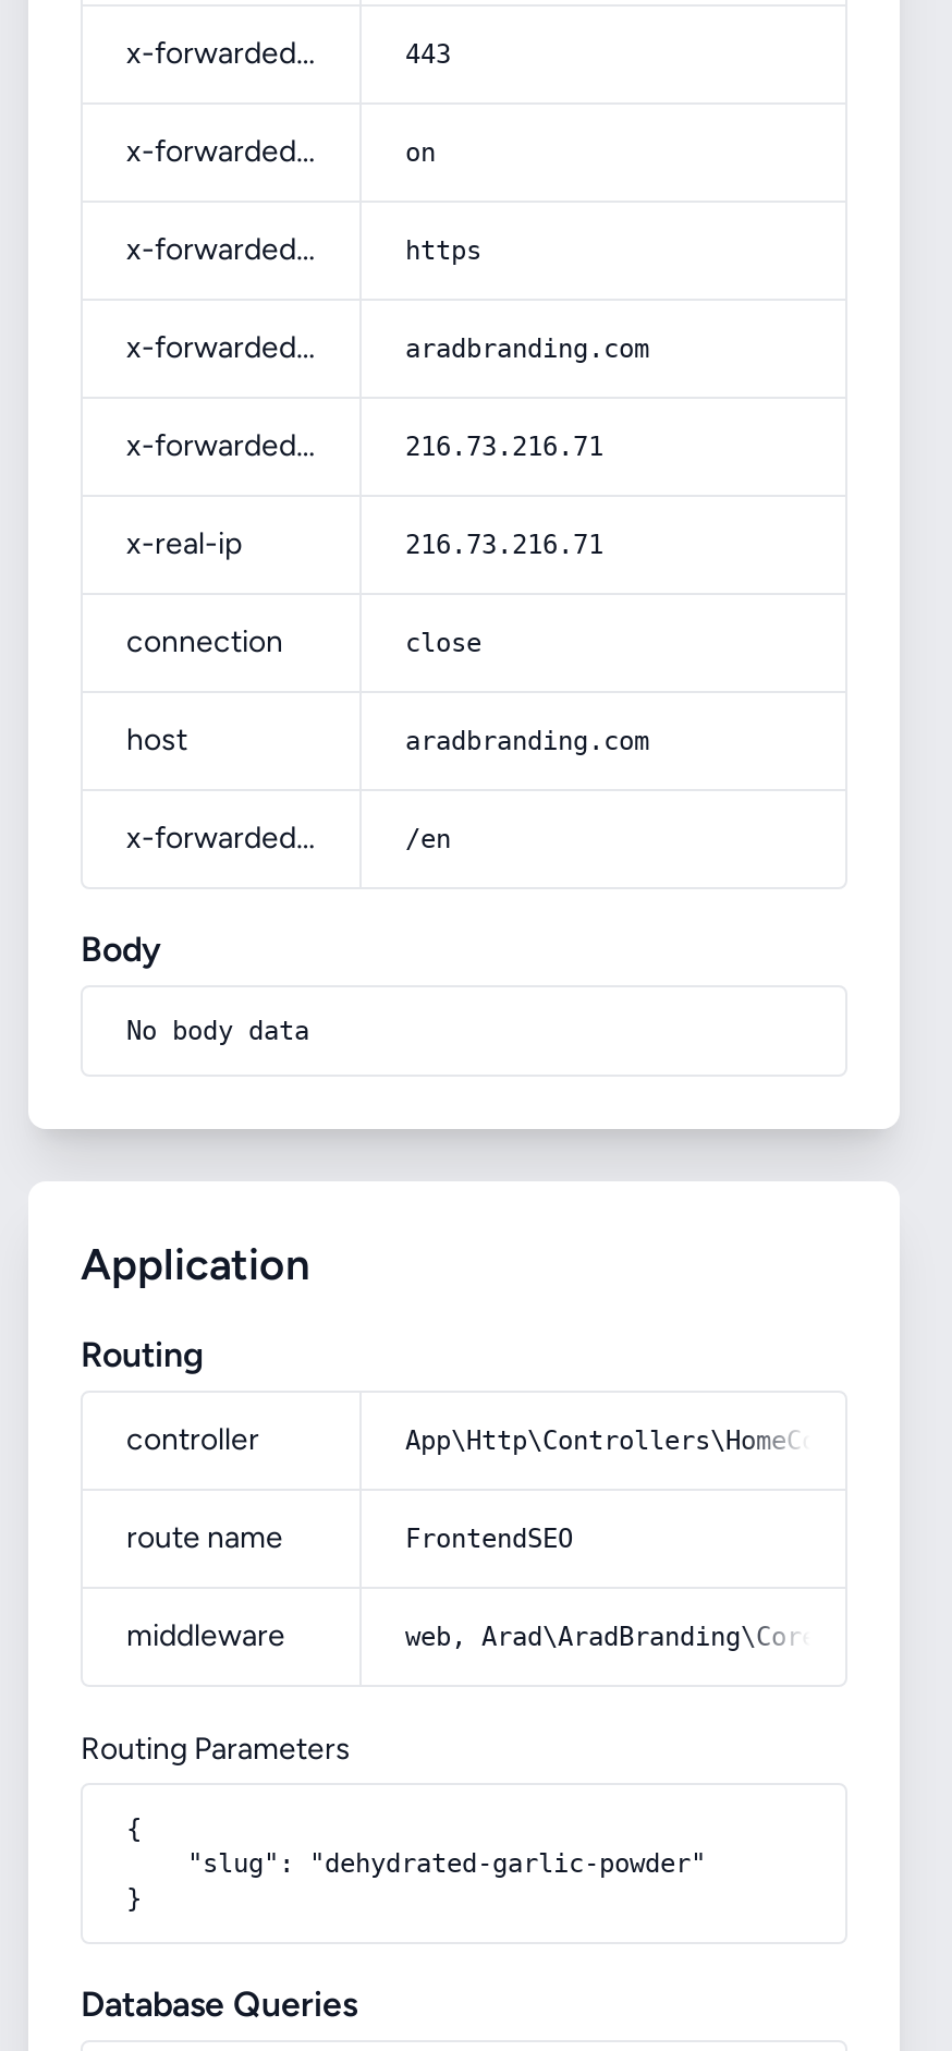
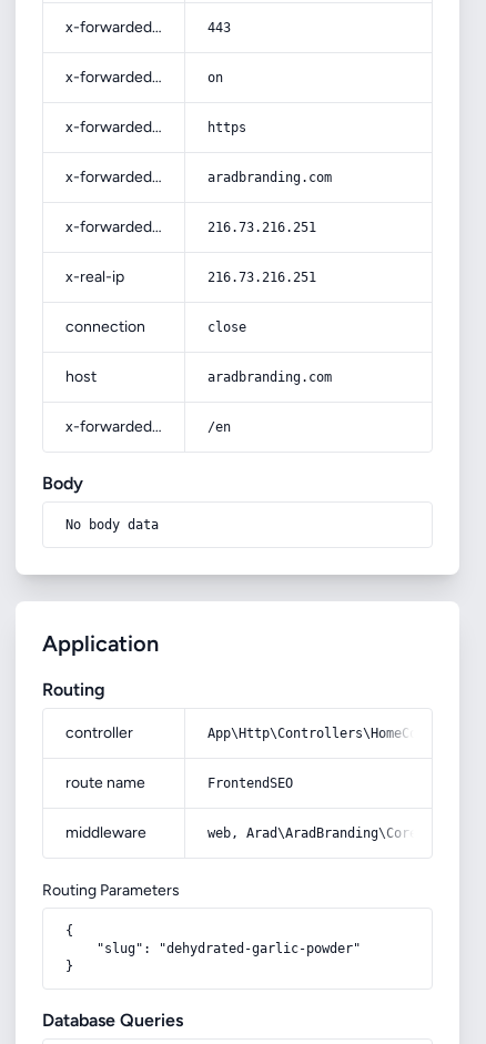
- 216.73.216.71
+ 216.73.216.251

- 216.73.216.71
+ 216.73.216.251
